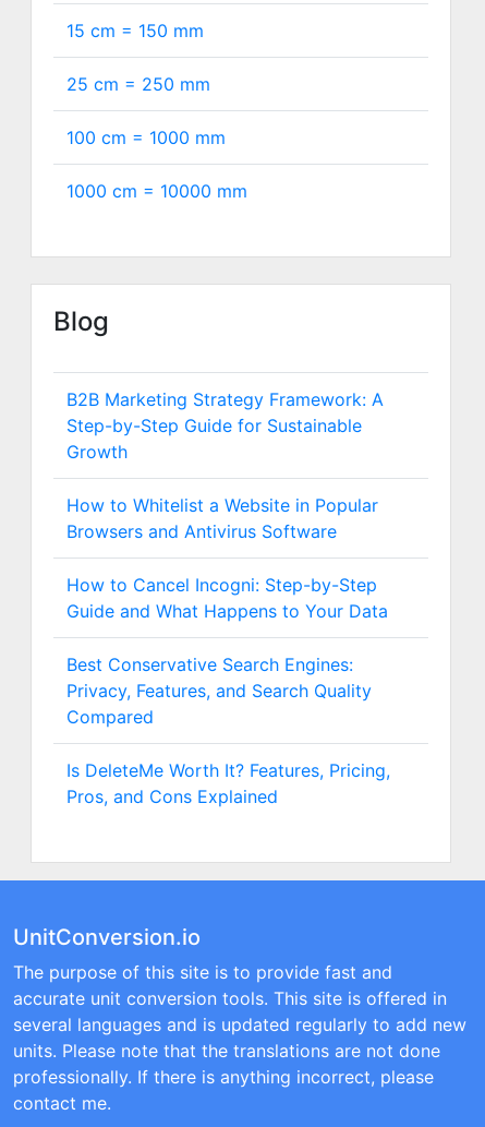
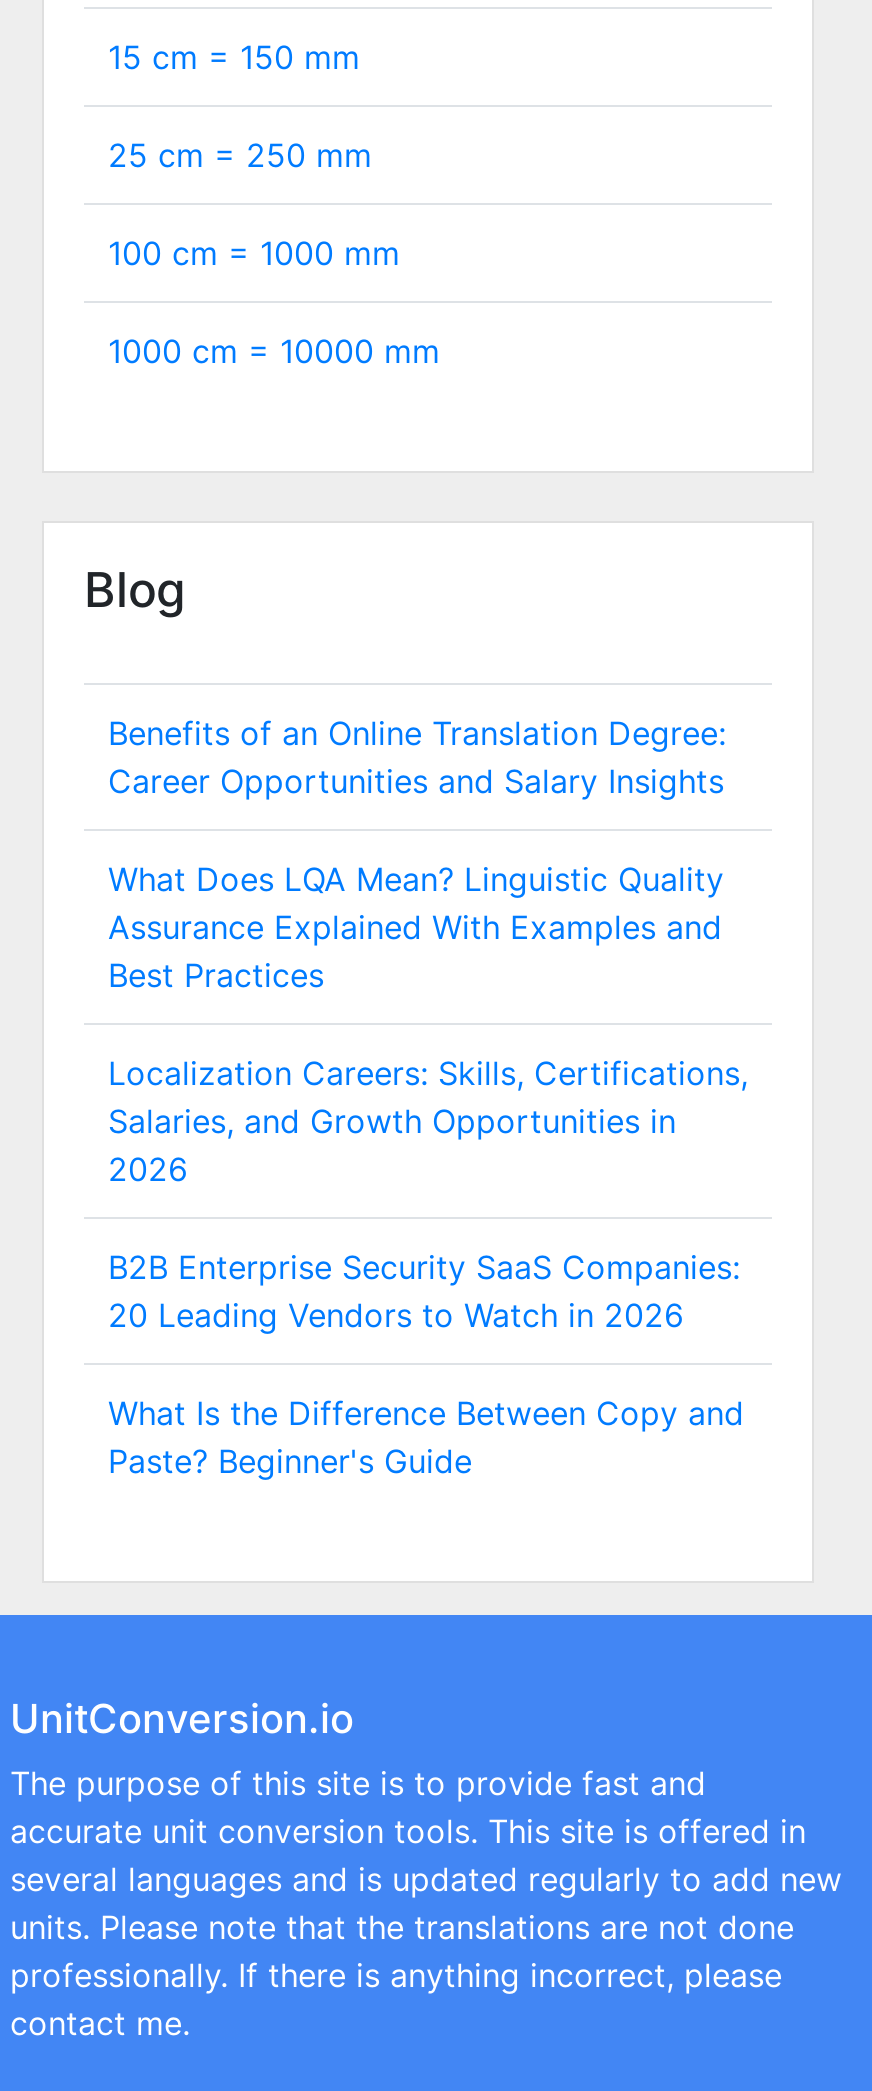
- B2B Marketing Strategy Framework: A
- Step-by-Step Guide for Sustainable
- Growth
+ Benefits of an Online Translation Degree:
+ Career Opportunities and Salary Insights

- How to Whitelist a Website in Popular
- Browsers and Antivirus Software
+ What Does LQA Mean? Linguistic Quality
+ Assurance Explained With Examples and
+ Best Practices

- How to Cancel Incogni: Step-by-Step
- Guide and What Happens to Your Data
+ Localization Careers: Skills, Certifications,
+ Salaries, and Growth Opportunities in
+ 2026

- Best Conservative Search Engines:
- Privacy, Features, and Search Quality
- Compared
+ B2B Enterprise Security SaaS Companies:
+ 20 Leading Vendors to Watch in 2026

- Is DeleteMe Worth It? Features, Pricing,
- Pros, and Cons Explained
+ What Is the Difference Between Copy and
+ Paste? Beginner's Guide
